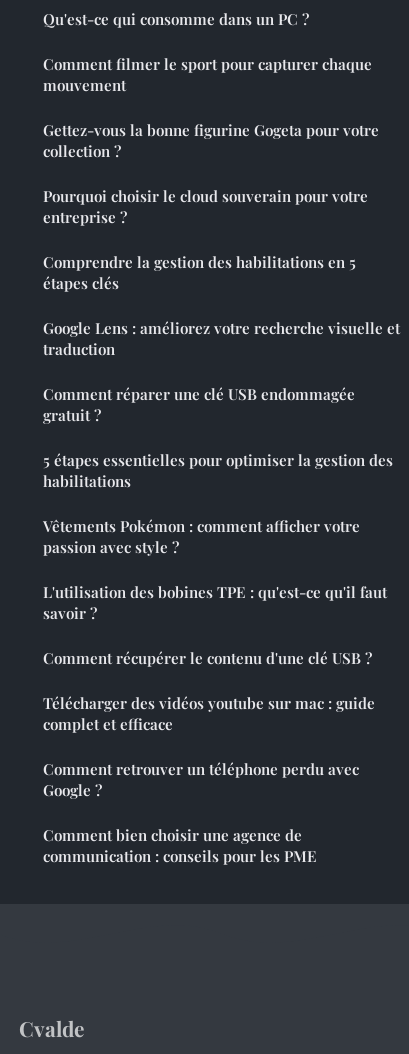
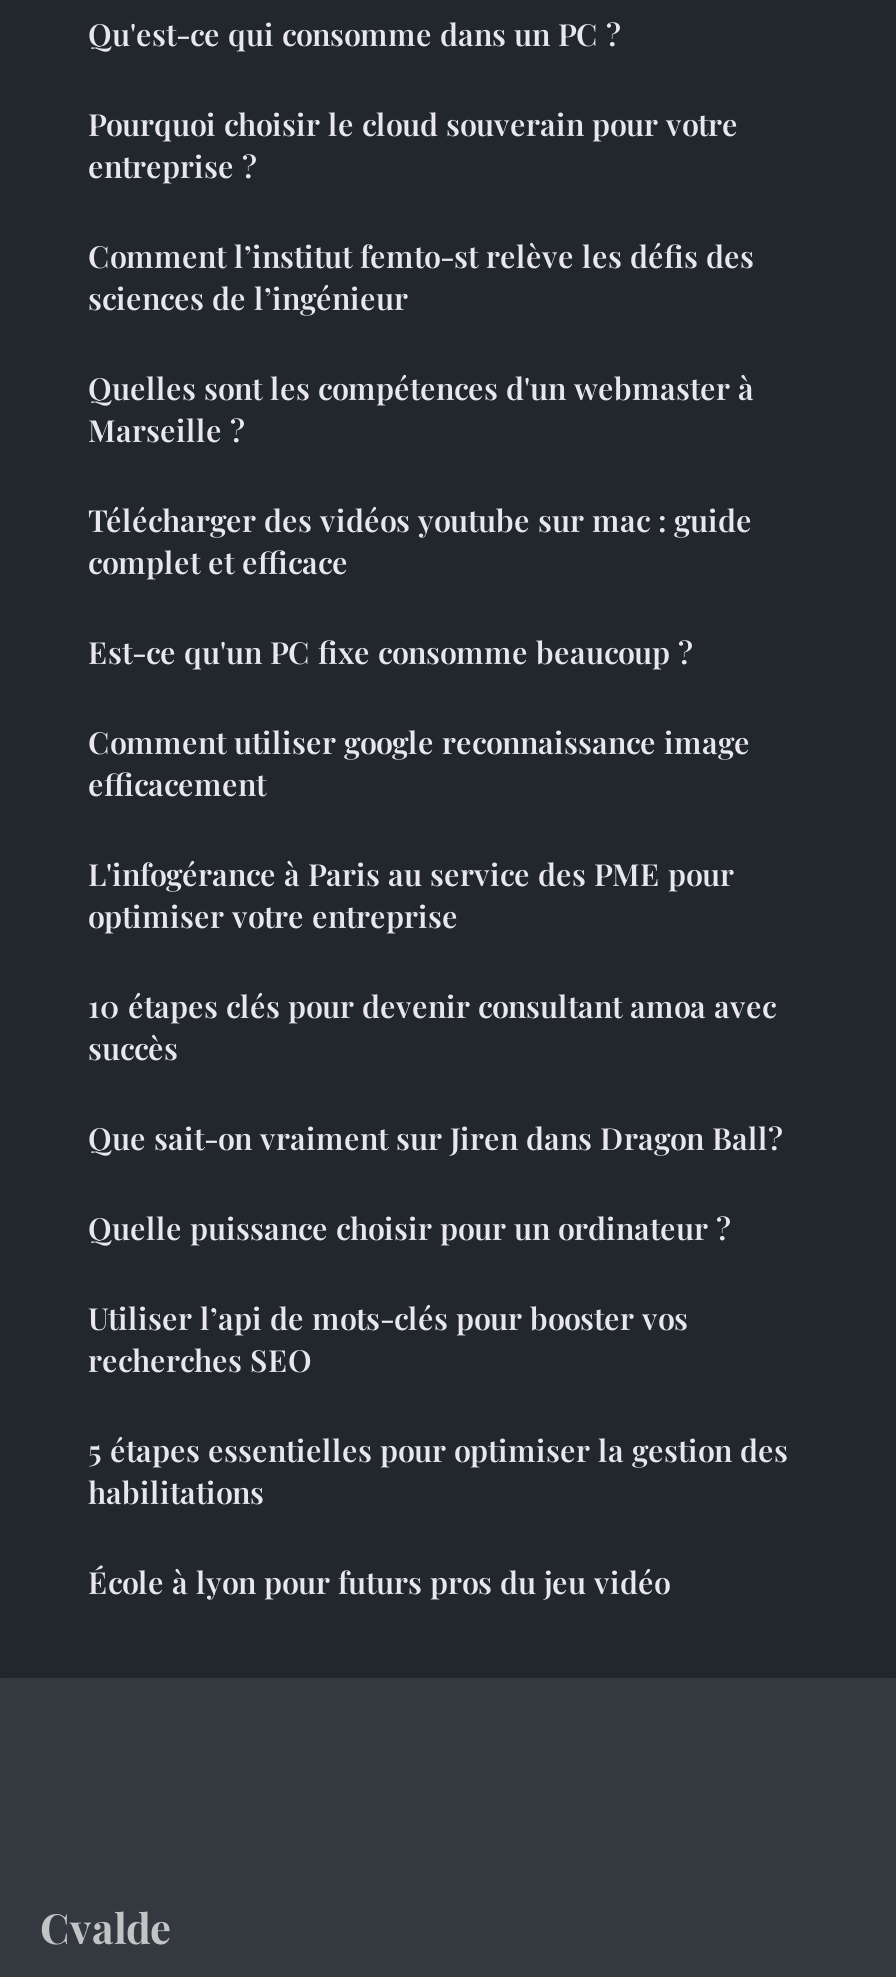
- Comment filmer le sport pour capturer chaque
- mouvement
- Gettez-vous la bonne figurine Gogeta pour votre
- collection ?

moved up: Pourquoi choisir le cloud souverain pour votre | entreprise ?

- Comprendre la gestion des habilitations en 5
- étapes clés
- Google Lens : améliorez votre recherche visuelle et
- traduction
- Comment réparer une clé USB endommagée
- gratuit ?
+ Comment l’institut femto-st relève les défis des
+ sciences de l’ingénieur
+ Quelles sont les compétences d'un webmaster à
+ Marseille ?
+ Est-ce qu'un PC fixe consomme beaucoup ?
+ Comment utiliser google reconnaissance image
+ efficacement
+ L'infogérance à Paris au service des PME pour
+ optimiser votre entreprise
+ 10 étapes clés pour devenir consultant amoa avec
+ succès
+ Que sait-on vraiment sur Jiren dans Dragon Ball?
+ Quelle puissance choisir pour un ordinateur ?
+ Utiliser l’api de mots-clés pour booster vos
+ recherches SEO

moved down: 5 étapes essentielles pour optimiser la gestion des | habilitations

- Vêtements Pokémon : comment afficher votre
- passion avec style ?
- L'utilisation des bobines TPE : qu'est-ce qu'il faut
- savoir ?
- Comment récupérer le contenu d'une clé USB ?
- Comment retrouver un téléphone perdu avec
- Google ?
- Comment bien choisir une agence de
- communication : conseils pour les PME
+ École à lyon pour futurs pros du jeu vidéo

moved up: Télécharger des vidéos youtube sur mac : guide | complet et efficace
